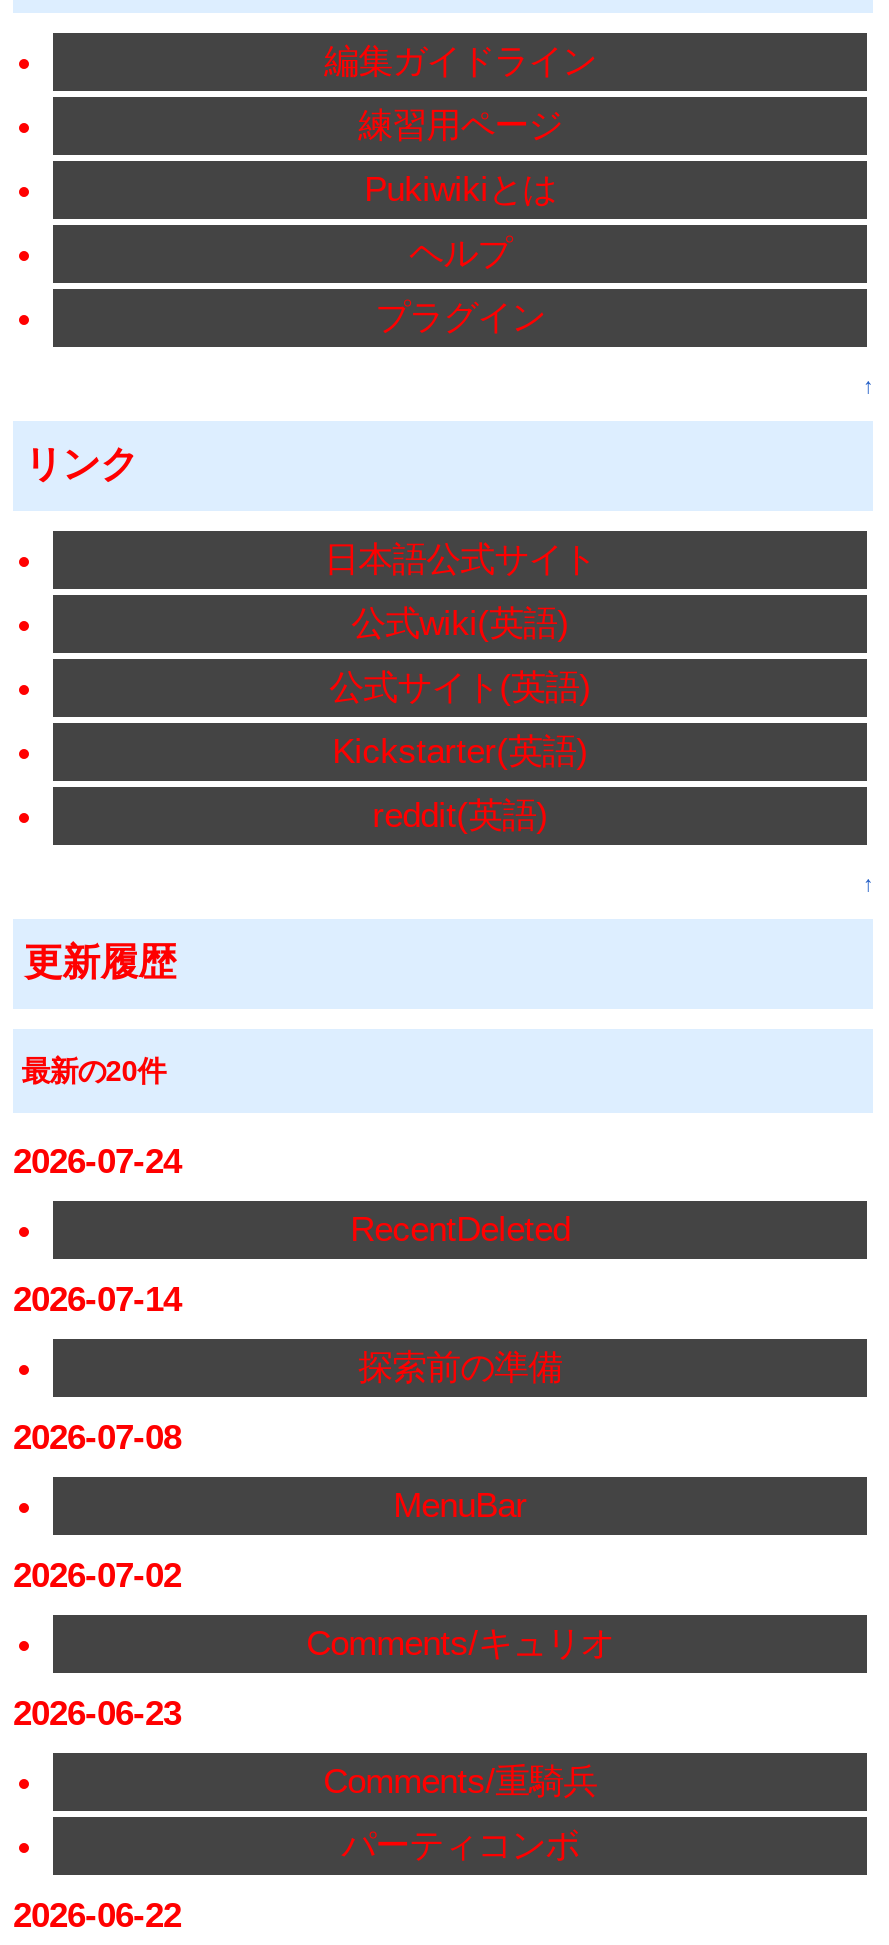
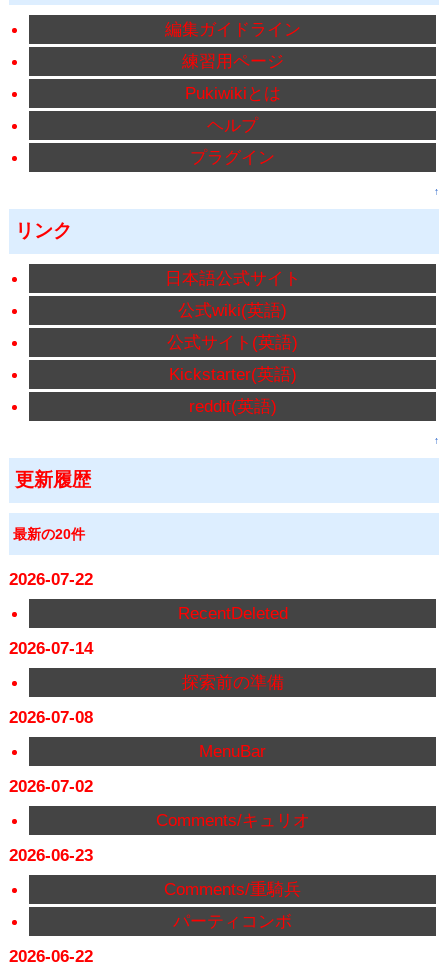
- 2026-07-24
+ 2026-07-22
